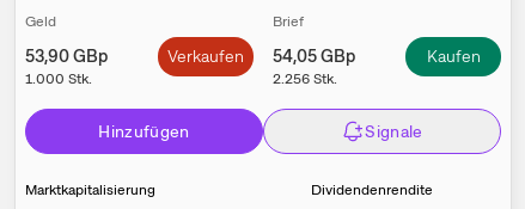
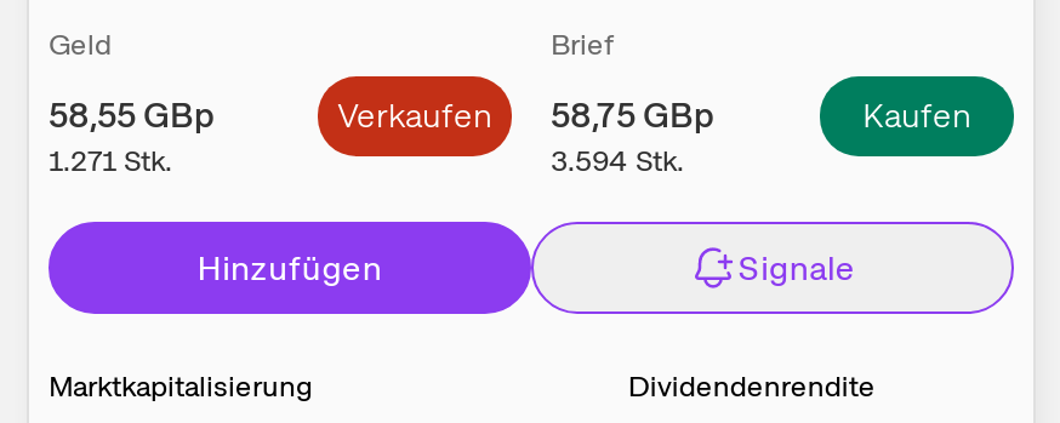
- 53,90 GBp
+ 58,55 GBp

- Verkaufen 54,05 GBp
+ Verkaufen 58,75 GBp

- 1.000 Stk.
+ 1.271 Stk.

- 2.256 Stk.
+ 3.594 Stk.
